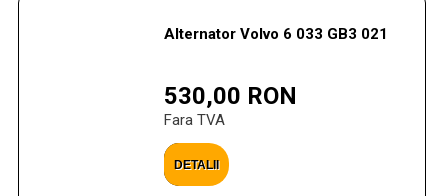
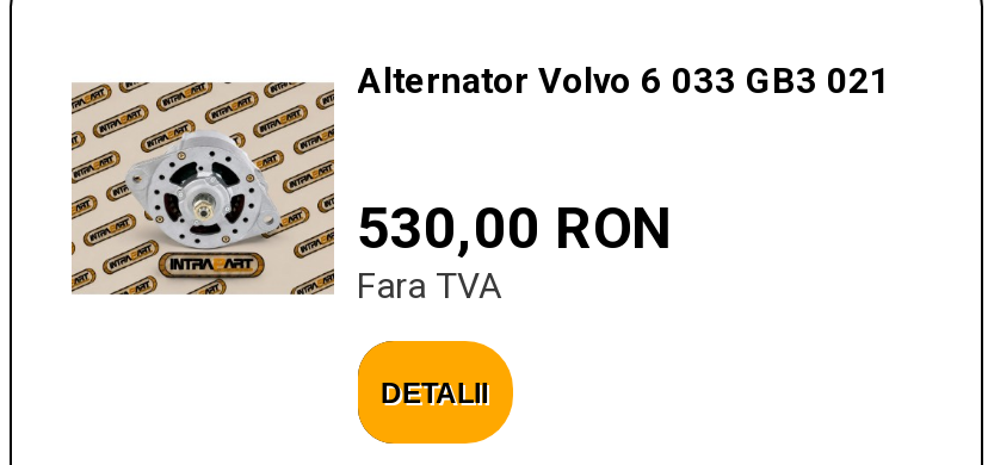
+ [image]
